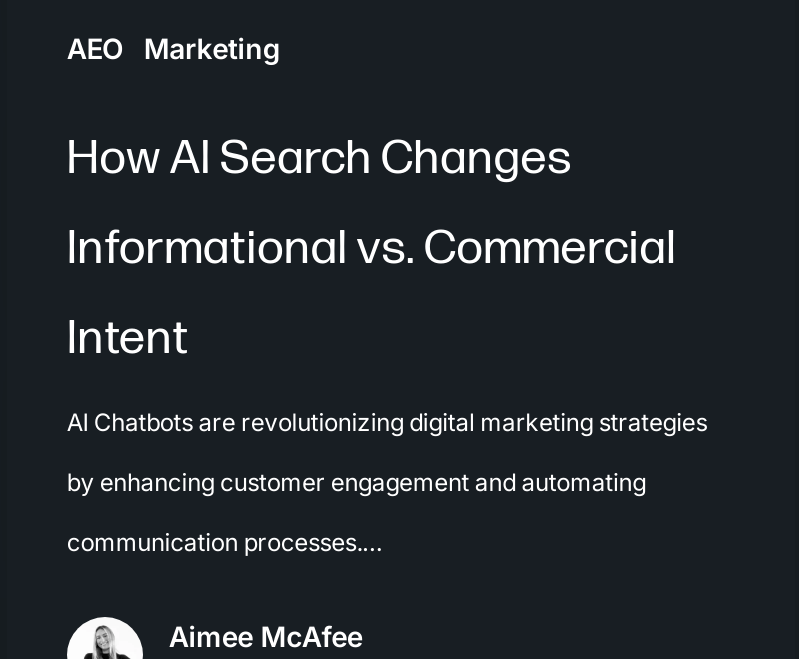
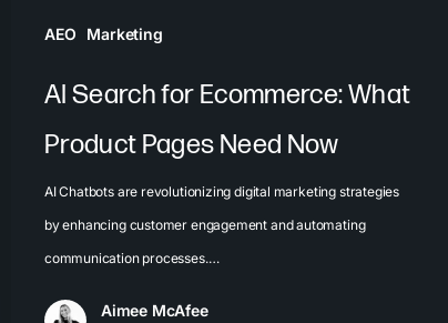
- How AI Search Changes
- Informational vs. Commercial
- Intent
+ AI Search for Ecommerce: What
+ Product Pages Need Now
